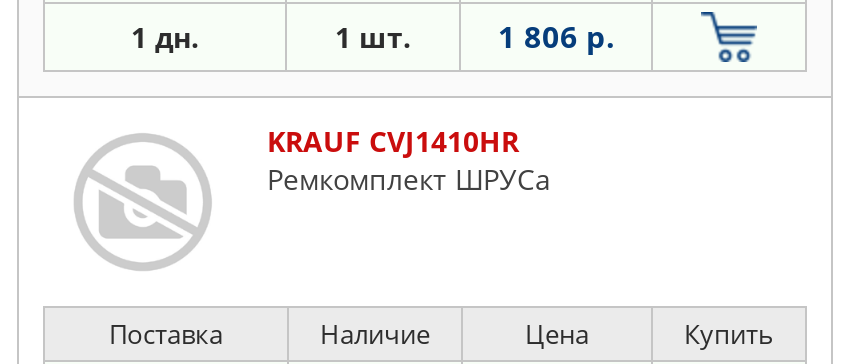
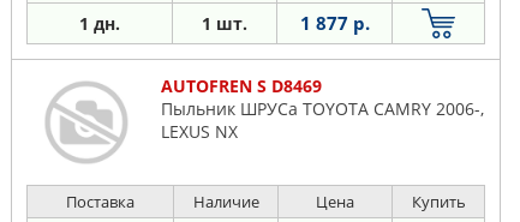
- 1 806 р.
+ 1 877 р.

- KRAUF CVJ1410HR
- Ремкомплект ШРУСа
+ AUTOFREN S D8469
+ Пыльник ШРУСа TOYOTA CAMRY 2006-,
+ LEXUS NX
